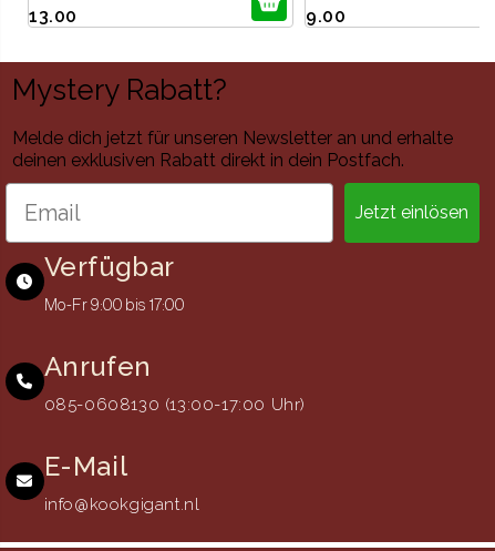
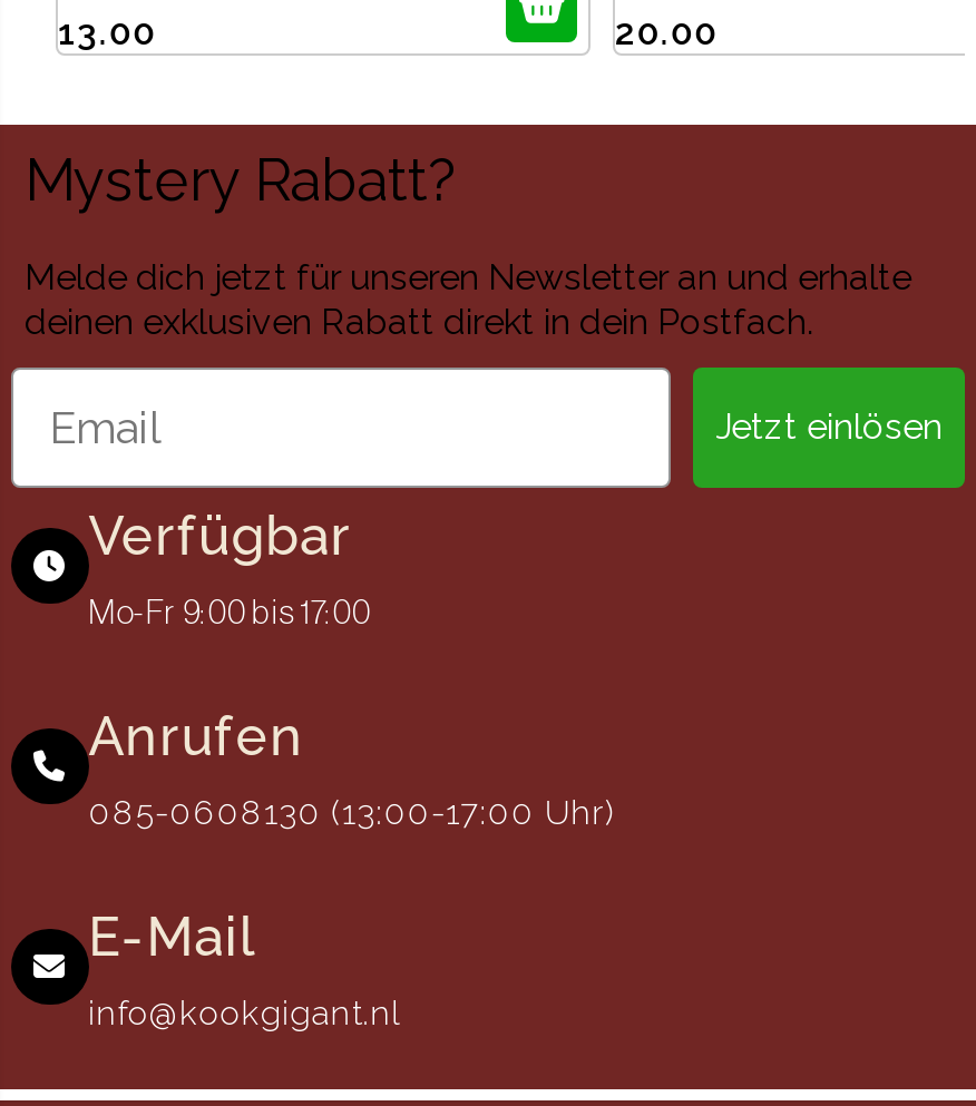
- 9.00
+ 20.00
